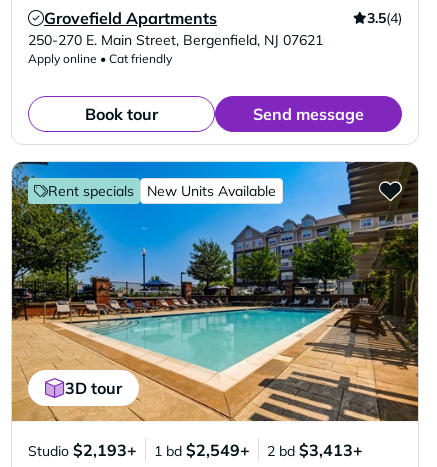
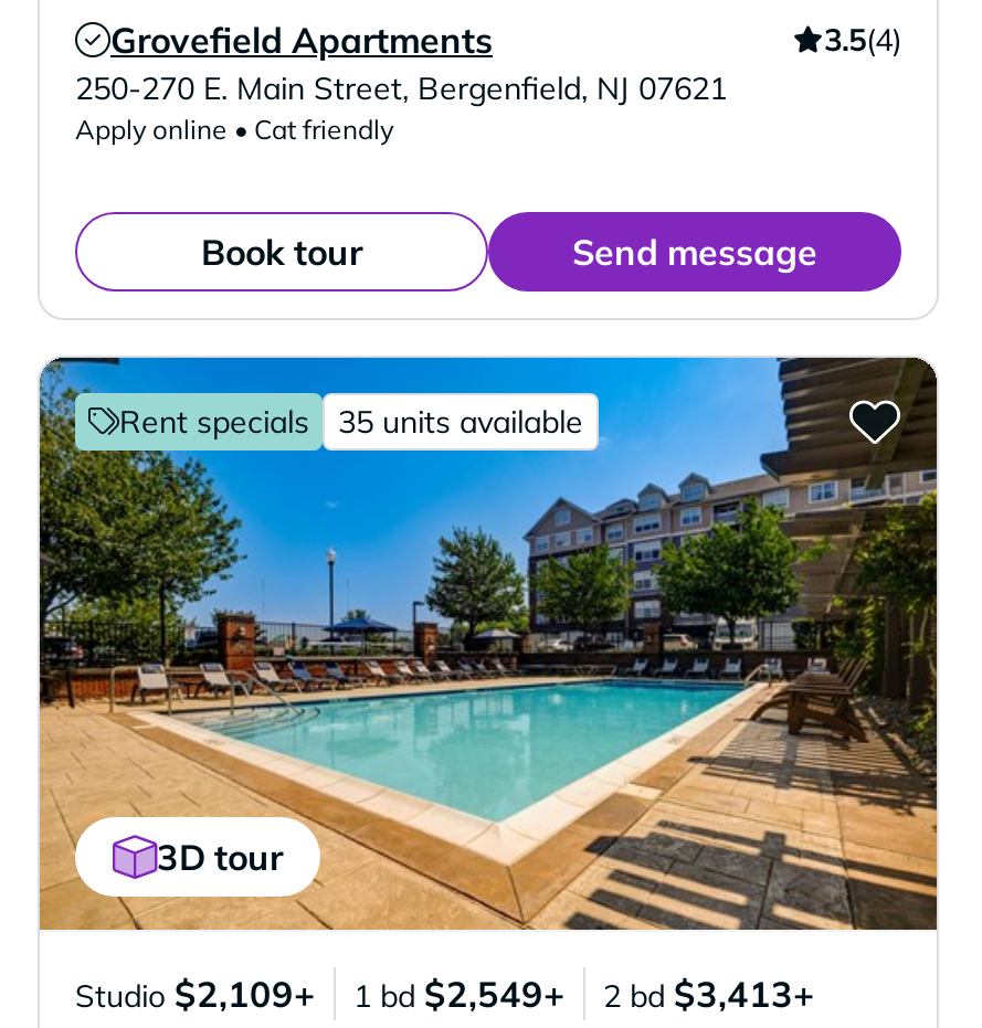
- New Units Available
+ 35 units available

- Studio $2,193+ 1 bd $2,549+ 2 bd $3,413+
+ Studio $2,109+ 1 bd $2,549+ 2 bd $3,413+
